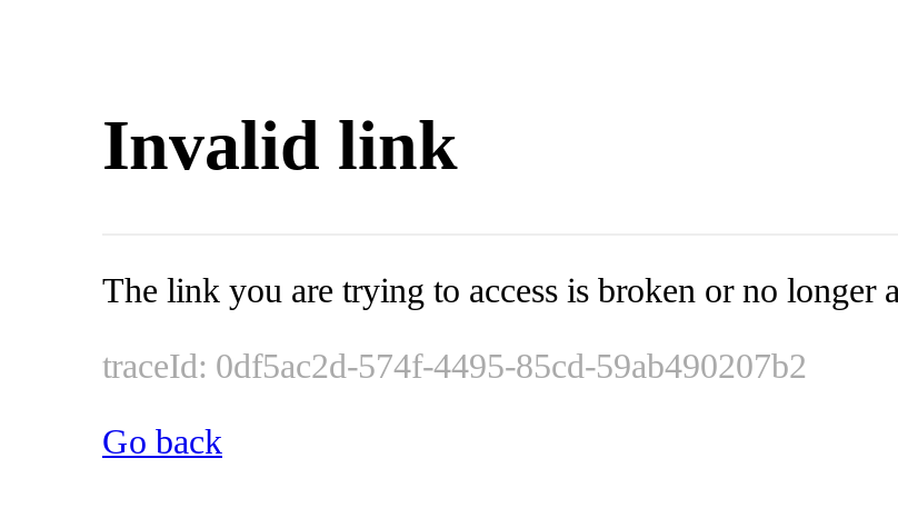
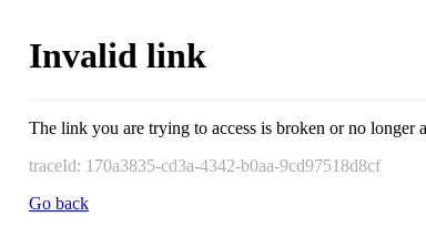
- traceId: 0df5ac2d-574f-4495-85cd-59ab490207b2
+ traceId: 170a3835-cd3a-4342-b0aa-9cd97518d8cf
